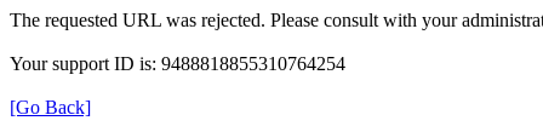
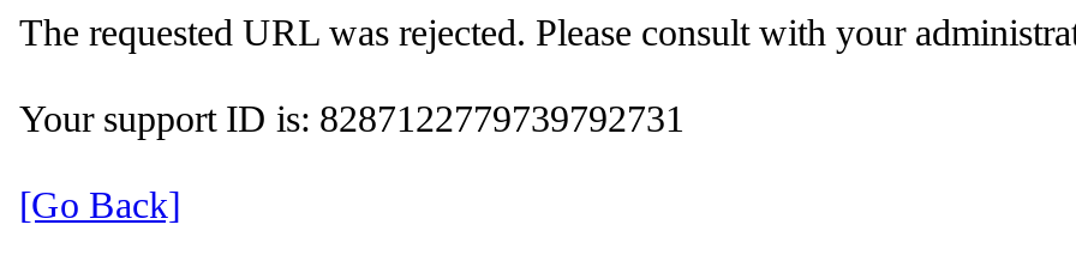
- Your support ID is: 9488818855310764254
+ Your support ID is: 8287122779739792731
